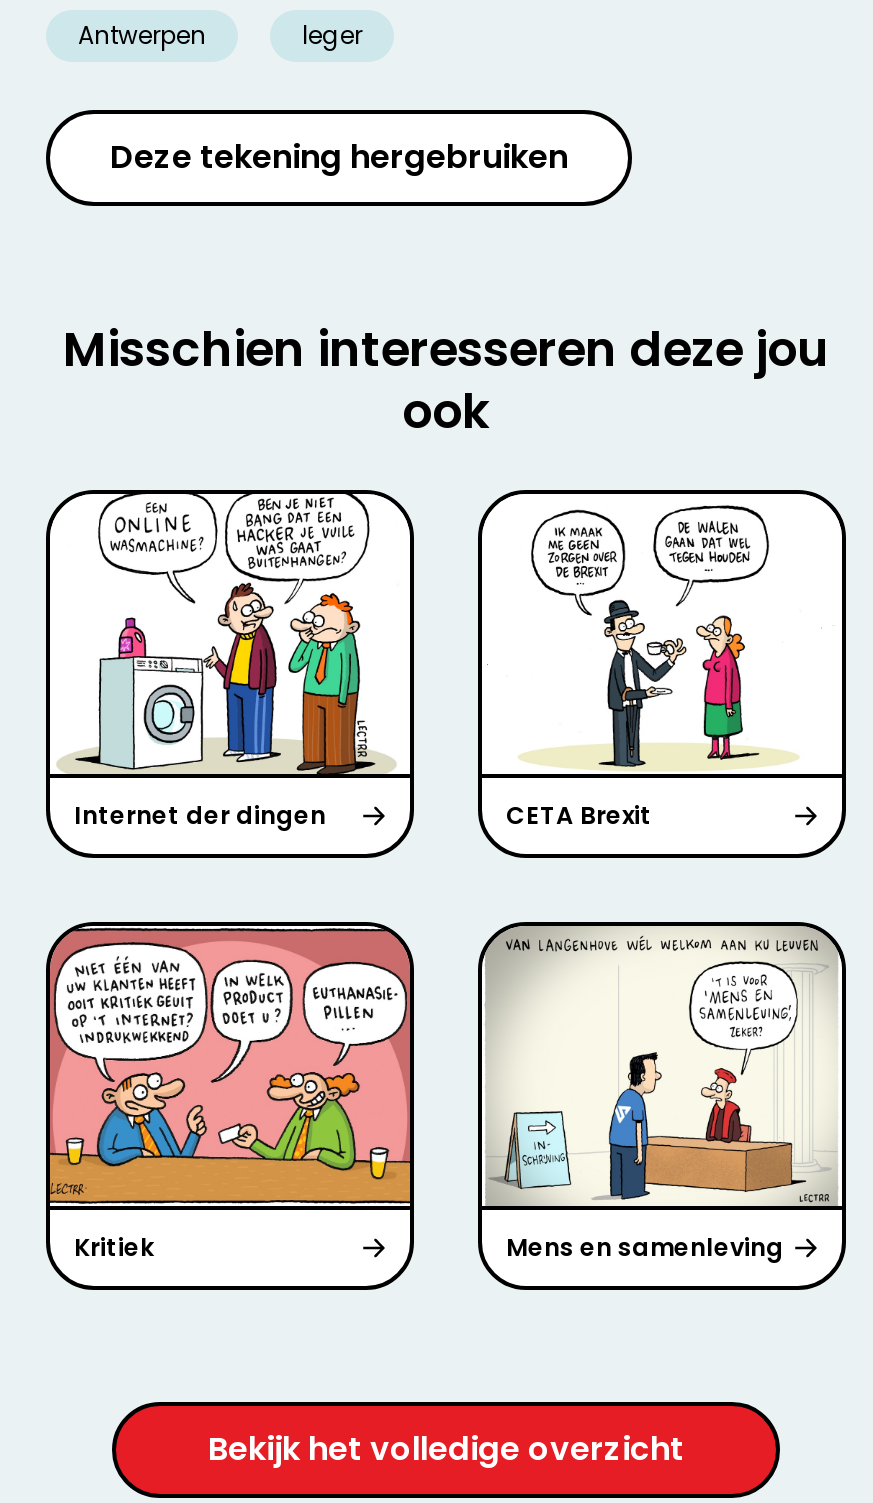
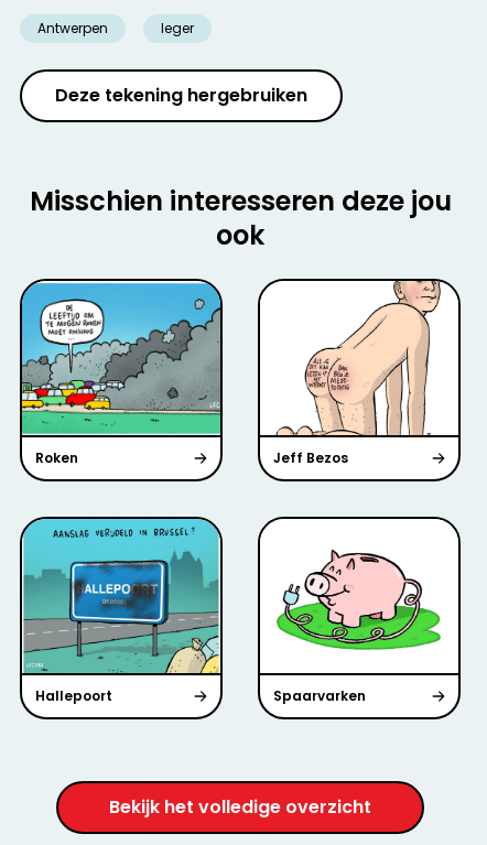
- [image]
- Internet der dingen
- CETA Brexit
+ [image]
+ Roken
+ Jeff Bezos

- [image]
+ [image]

- [image]
- Kritiek
- Mens en samenleving
+ [image]
+ Hallepoort
+ Spaarvarken

- [image]
+ [image]
